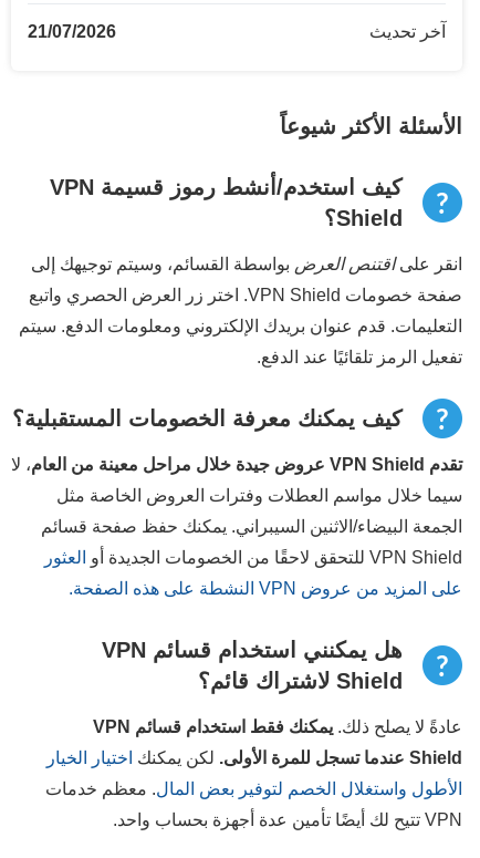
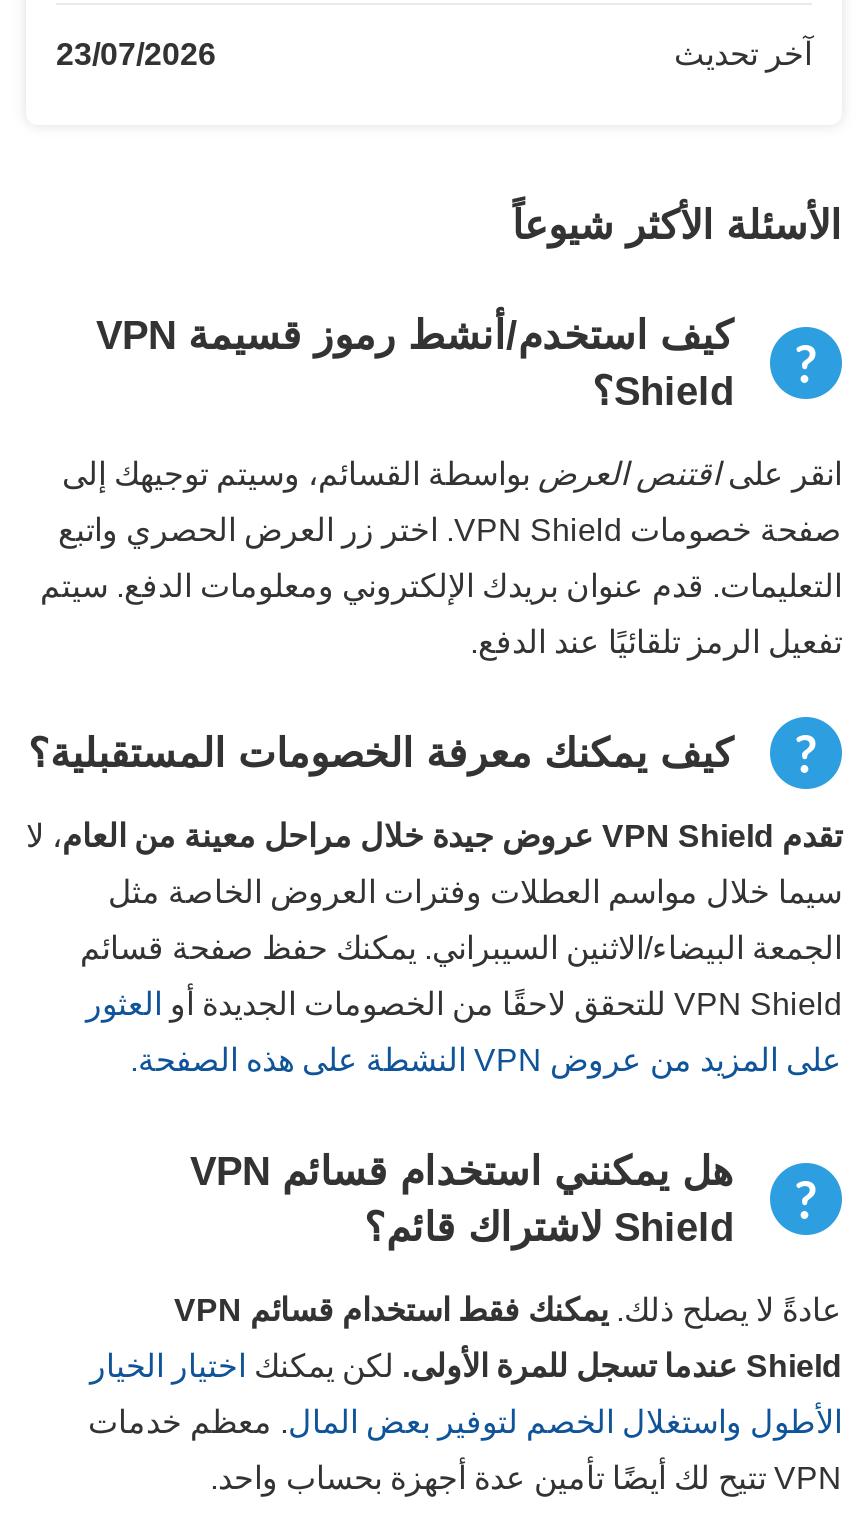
- 21/07/2026
+ 23/07/2026
